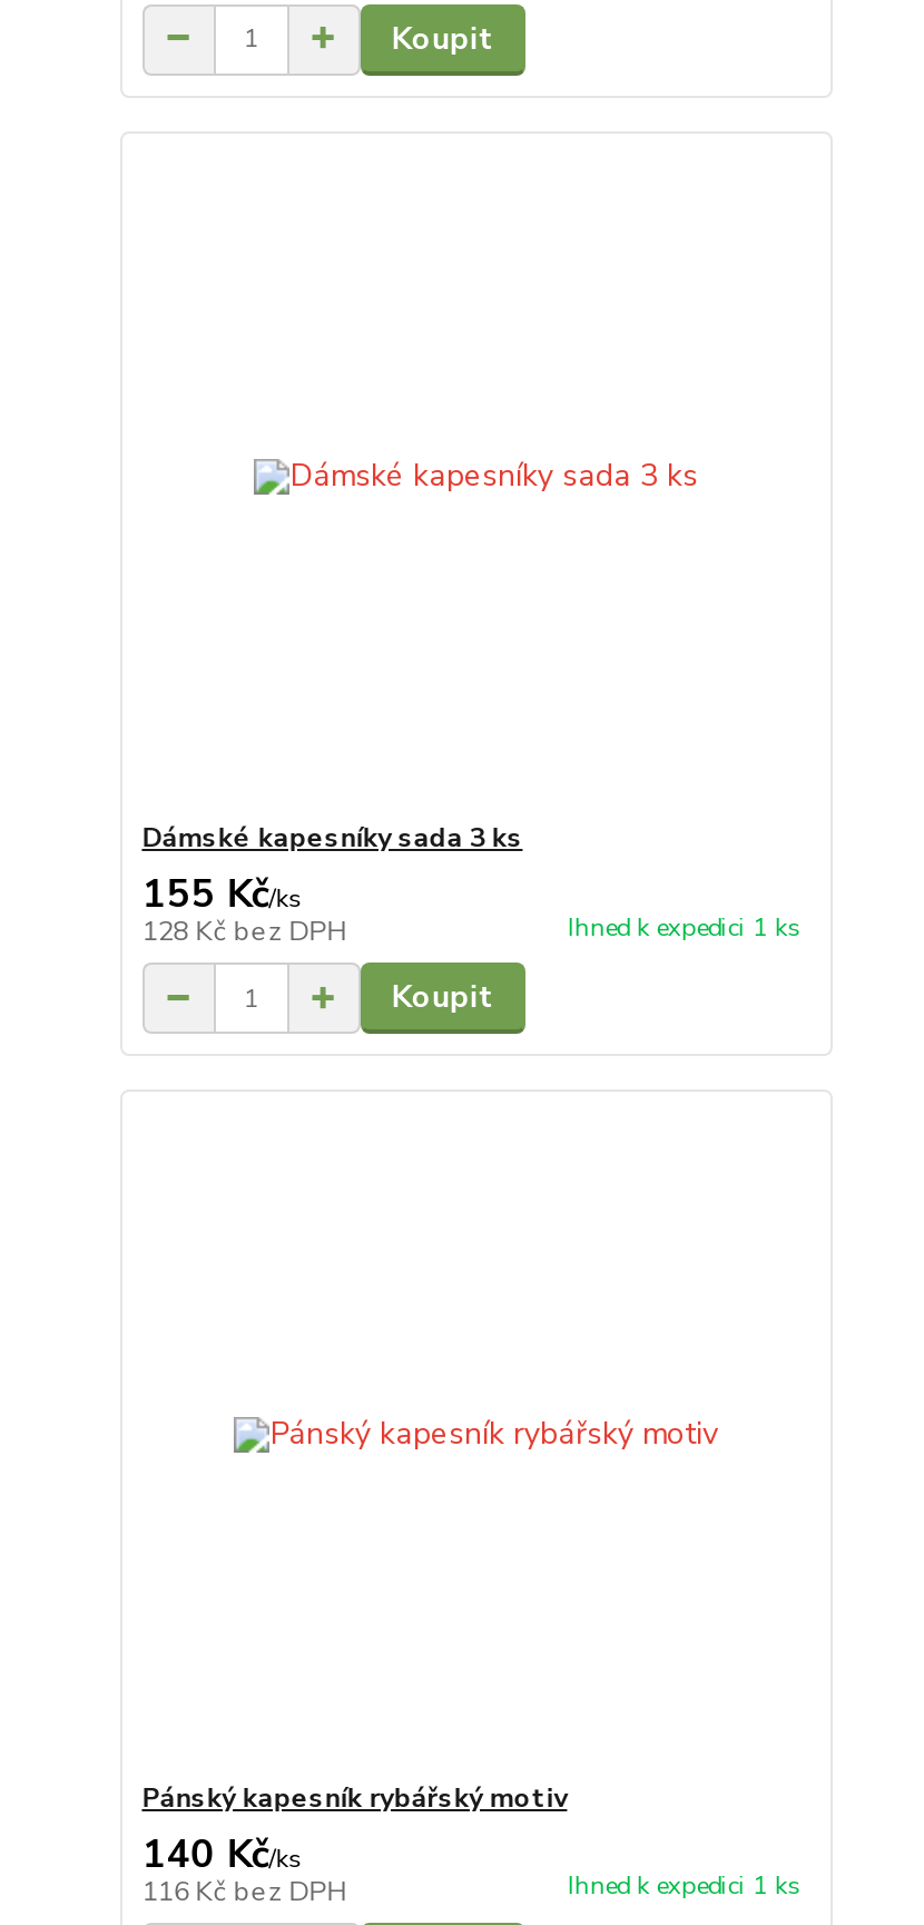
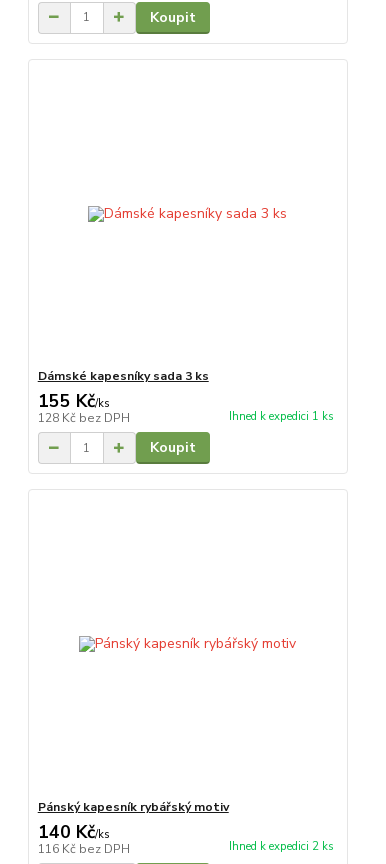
- Ihned k expedici 1 ks
+ Ihned k expedici 2 ks
